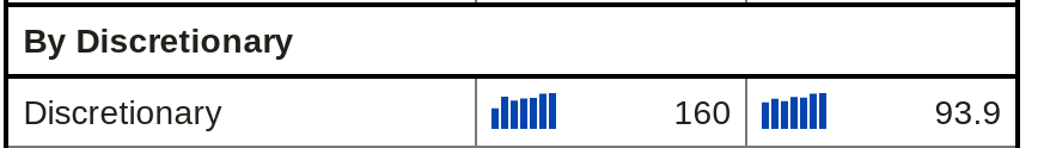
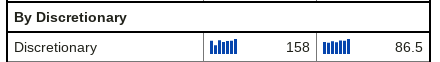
- 160
+ 158

- 93.9
+ 86.5
